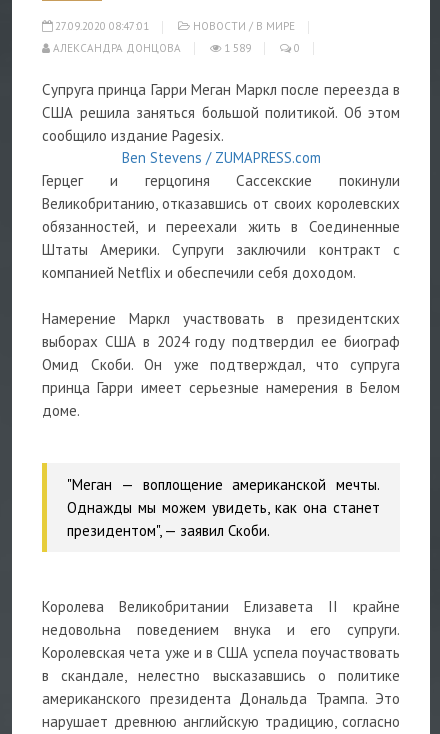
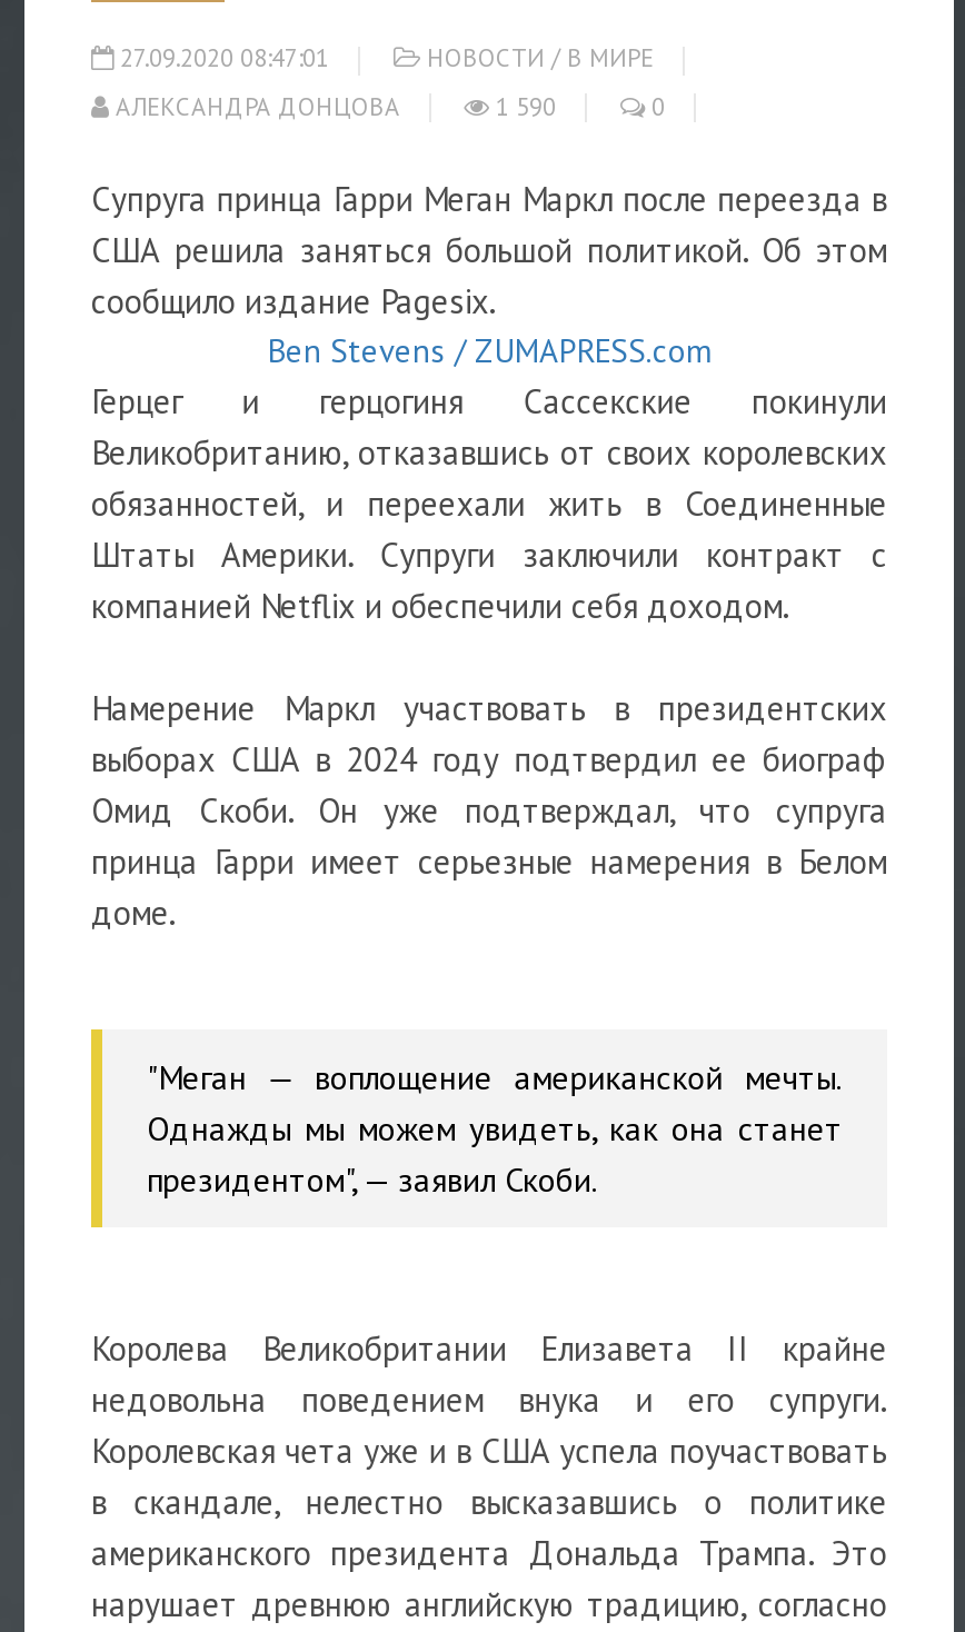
- 1 589
+ 1 590
